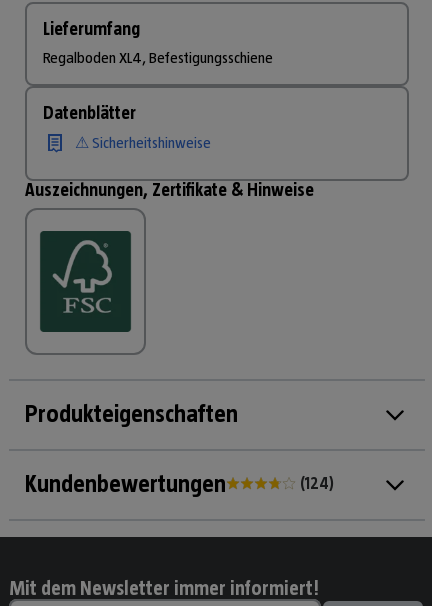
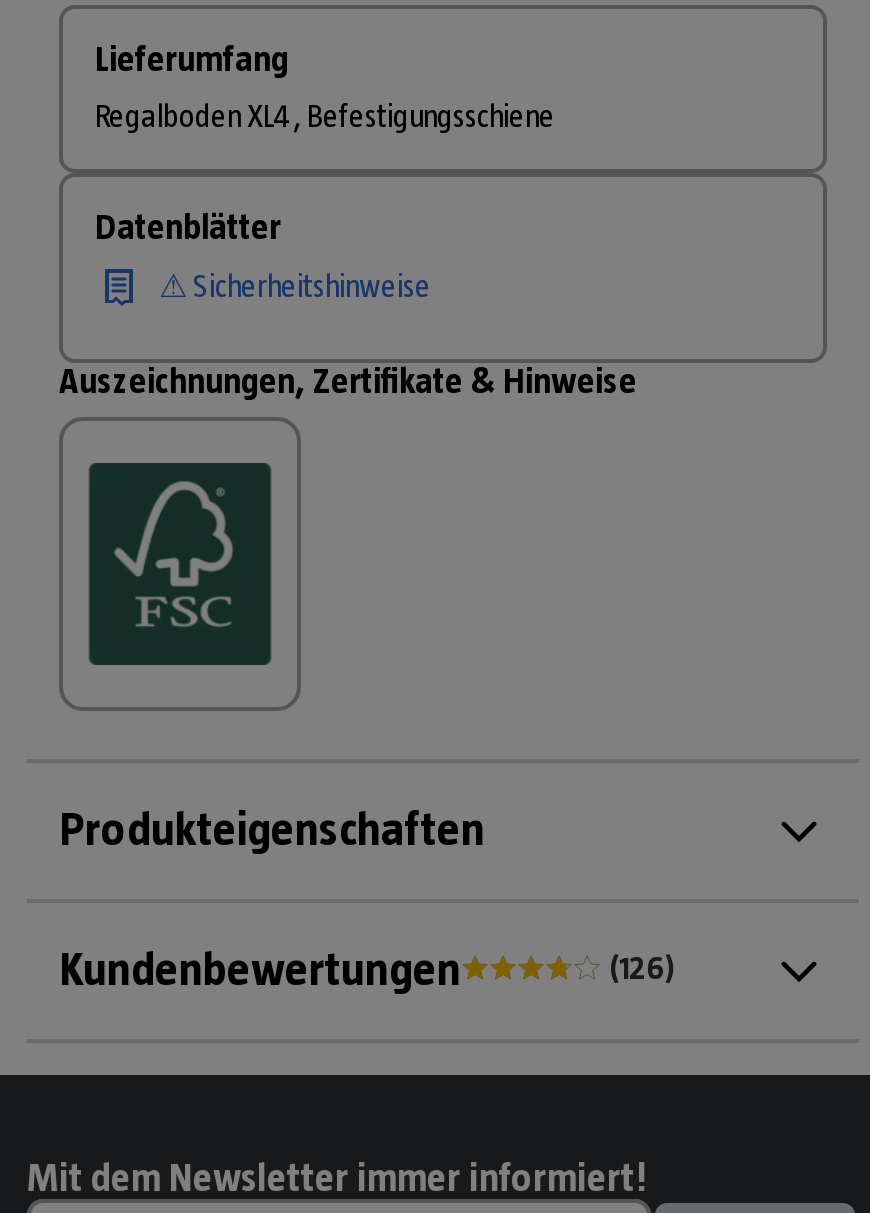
- (124)
+ (126)
